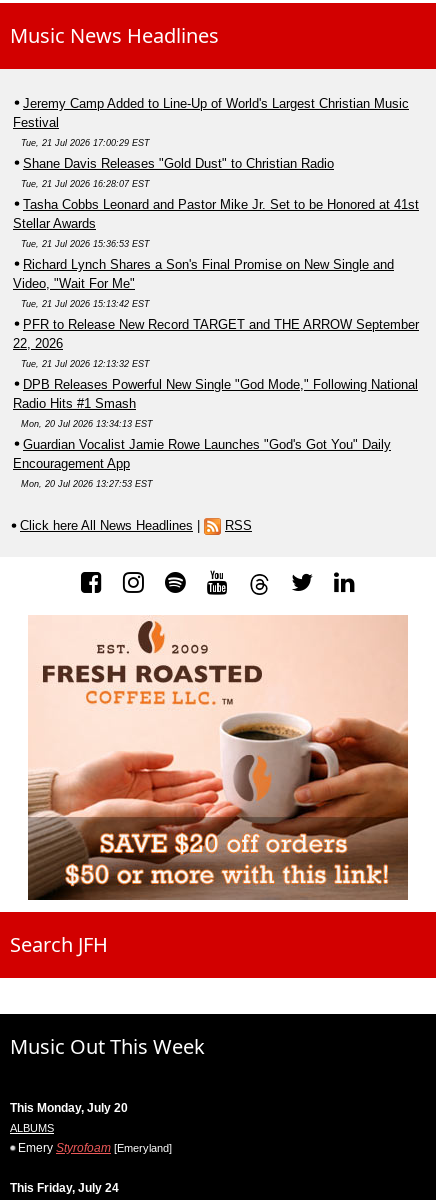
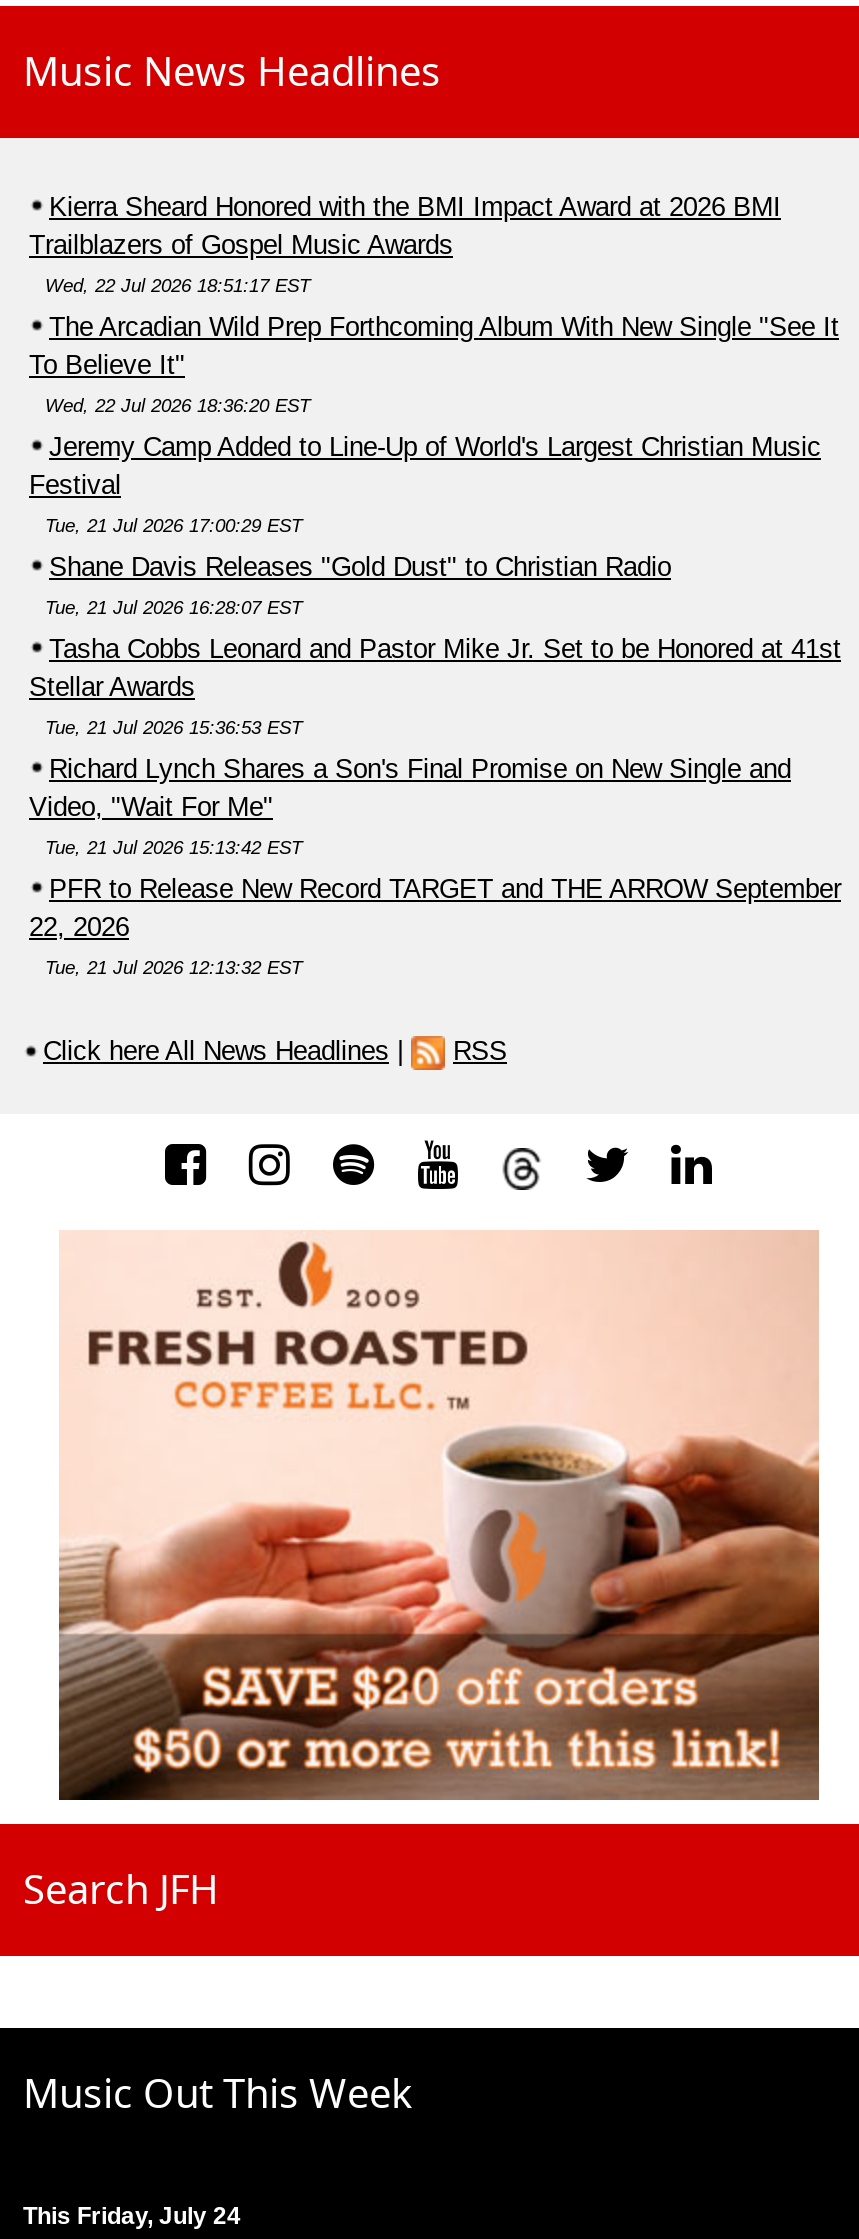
+ Kierra Sheard Honored with the BMI Impact Award at 2026 BMI
+ Trailblazers of Gospel Music Awards
+ Wed, 22 Jul 2026 18:51:17 EST
+ The Arcadian Wild Prep Forthcoming Album With New Single "See It
+ To Believe It"
+ Wed, 22 Jul 2026 18:36:20 EST

moved down: Jeremy Camp Added to Line-Up of World's Largest Christian Music | Festival | Tue, 21 Jul 2026 17:00:29 EST | ... | 22, 2026 | Tue, 21 Jul 2026 12:13:32 EST

- DPB Releases Powerful New Single "God Mode," Following National
- Radio Hits #1 Smash
- Mon, 20 Jul 2026 13:34:13 EST
- Guardian Vocalist Jamie Rowe Launches "God's Got You" Daily
- Encouragement App
- Mon, 20 Jul 2026 13:27:53 EST

- This Monday, July 20
- ALBUMS
- Emery Styrofoam [Emeryland]
